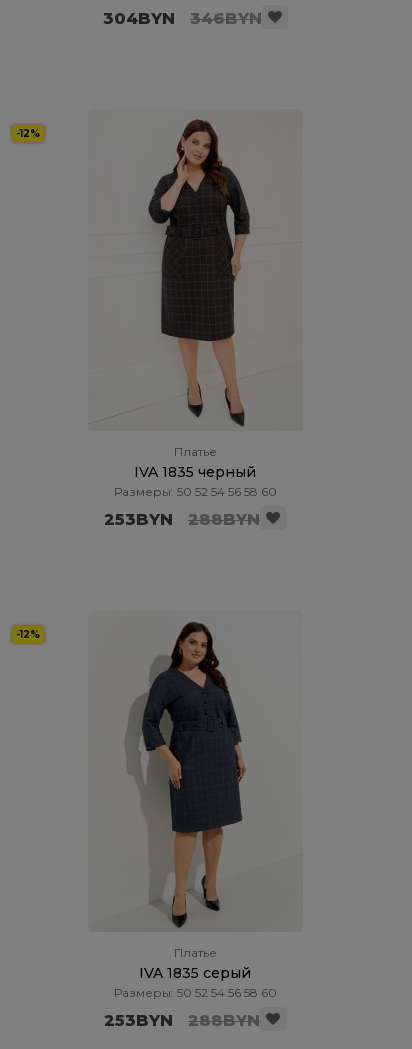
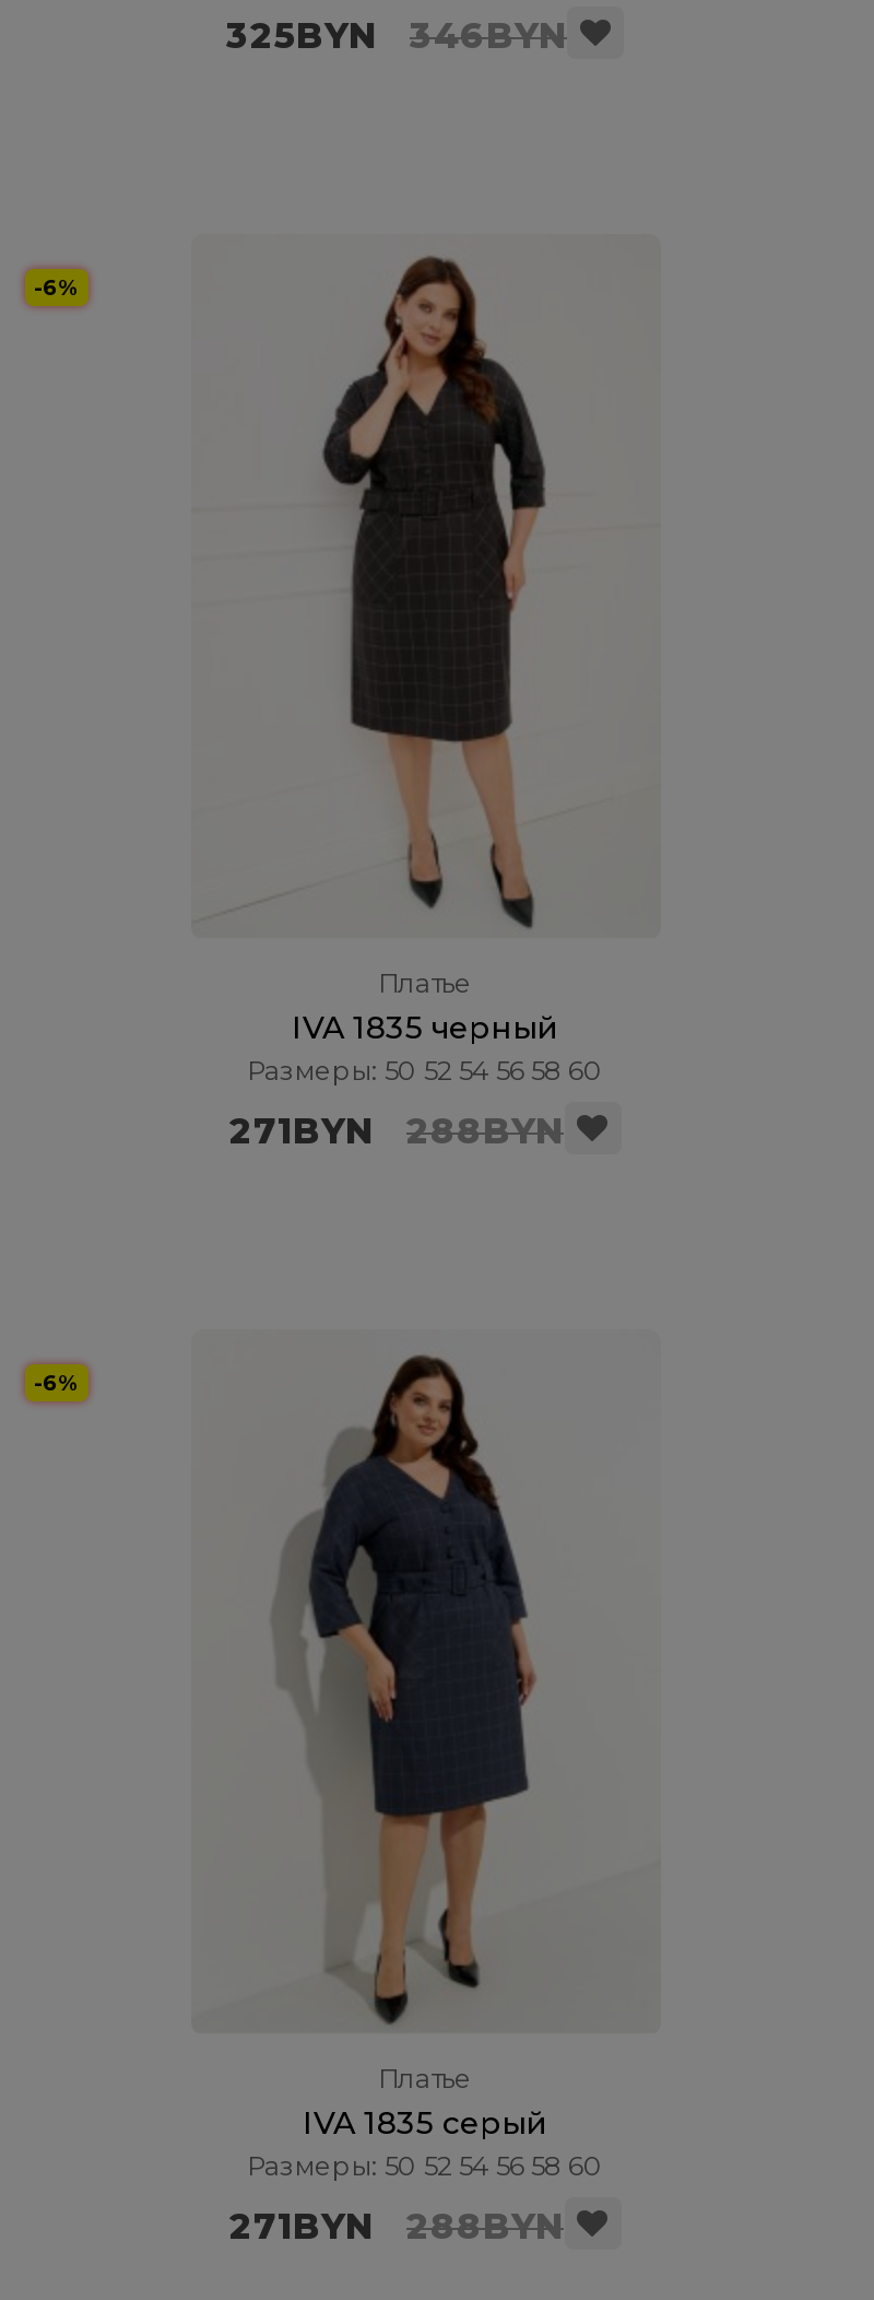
- 304BYN 346BYN
+ 325BYN 346BYN

- -12%
+ -6%

- 253BYN 288BYN
+ 271BYN 288BYN

- -12%
+ -6%

- 253BYN 288BYN
+ 271BYN 288BYN
